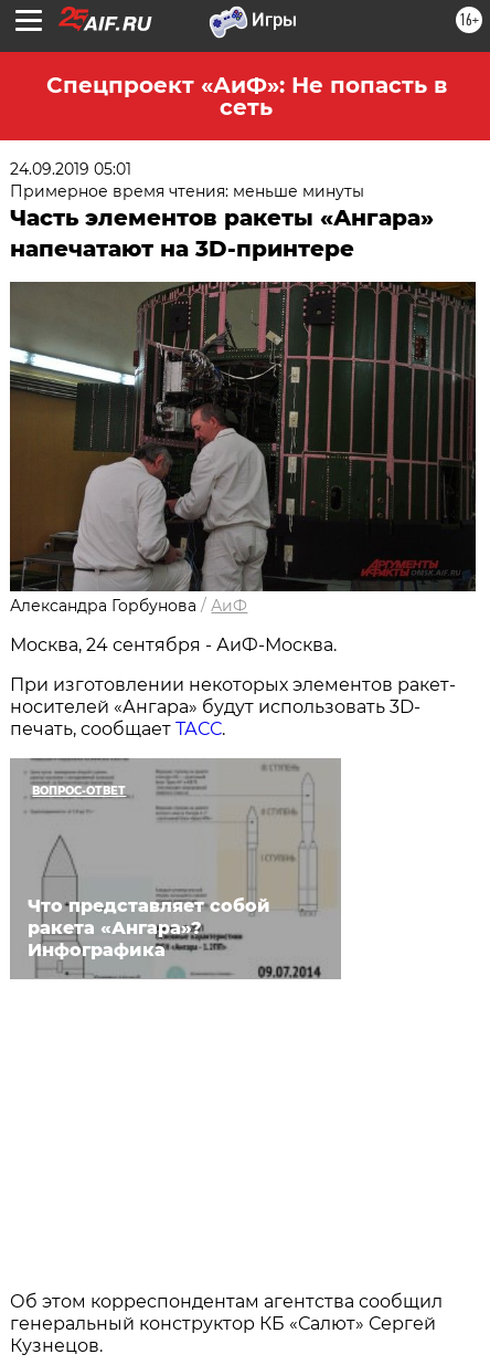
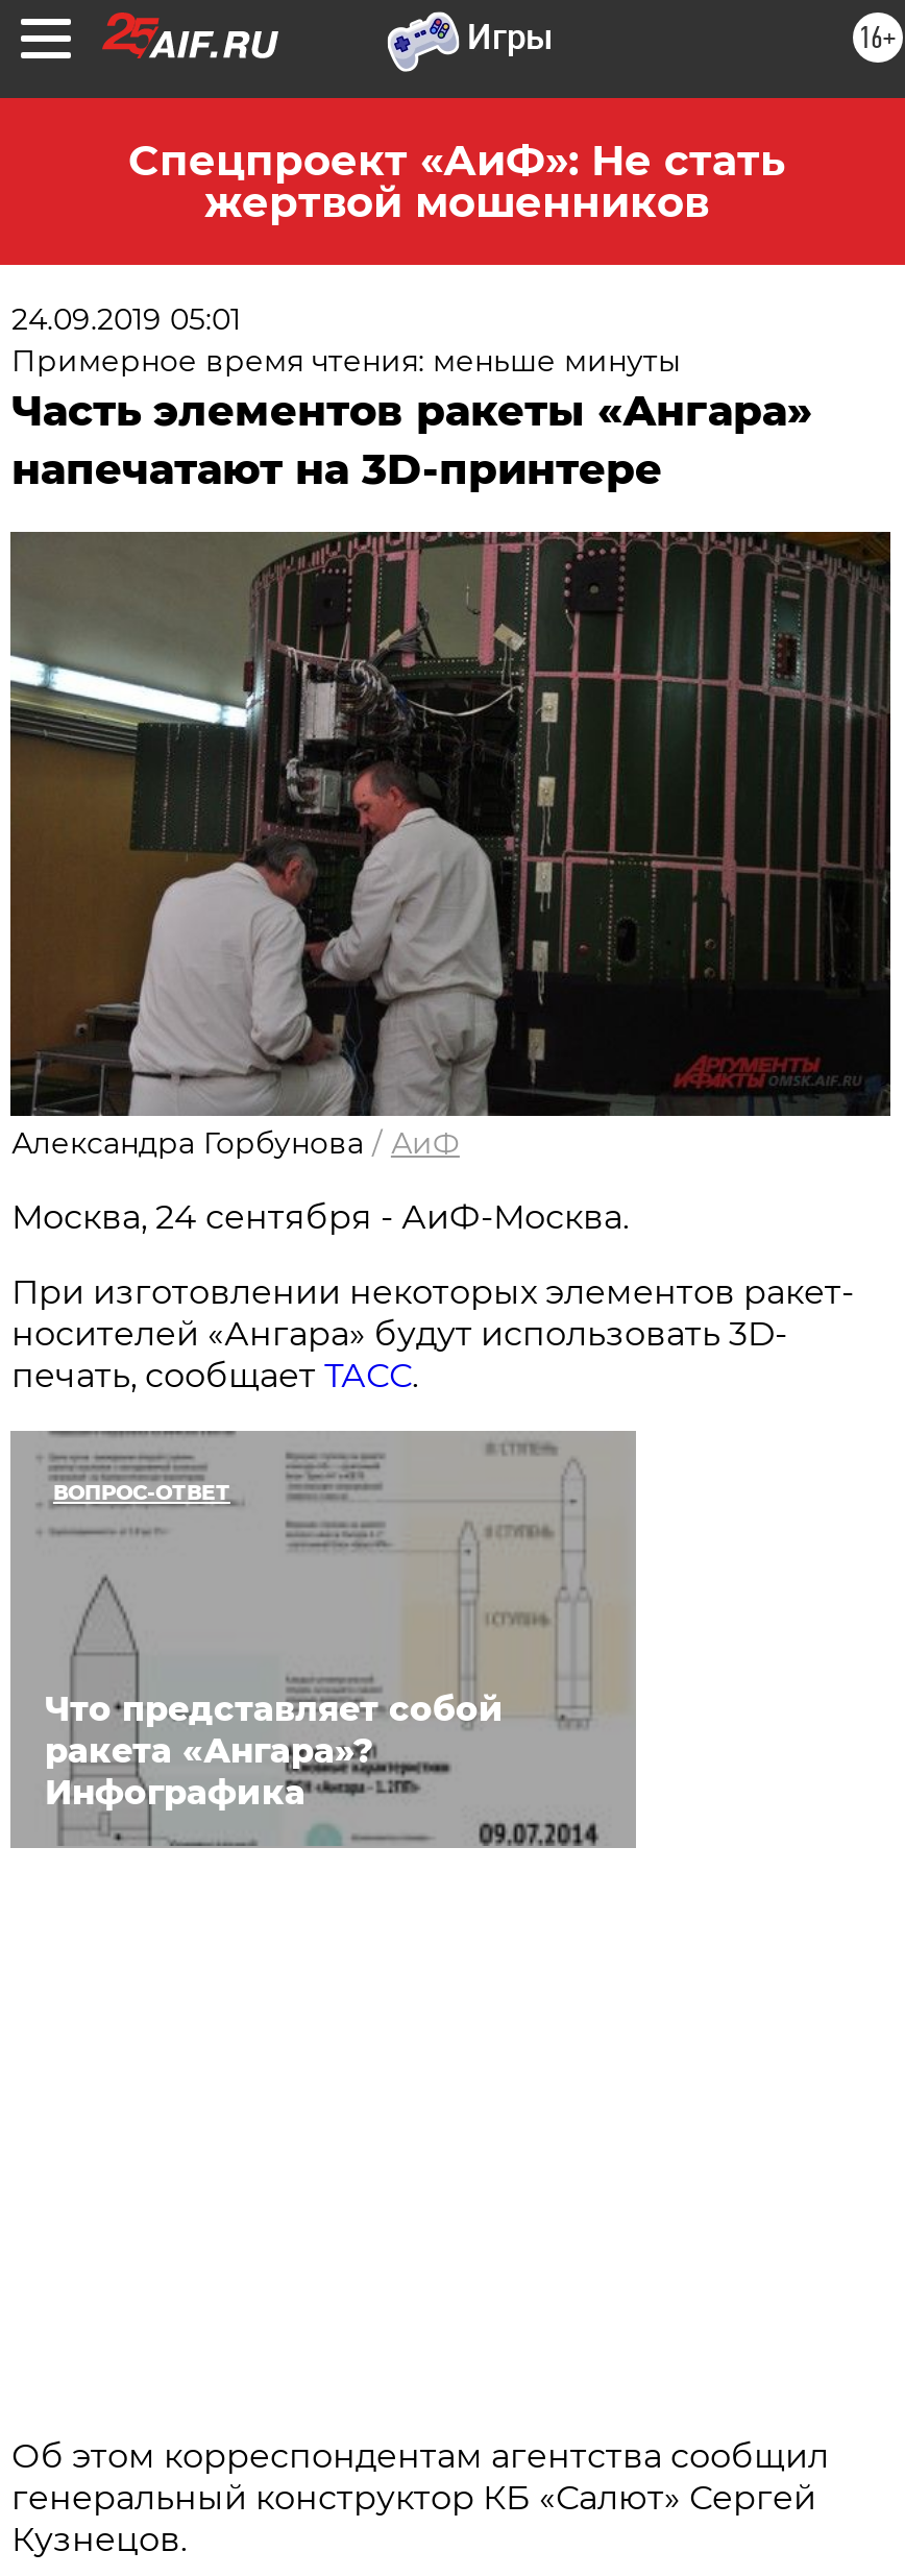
- Спецпроект «АиФ»: Не попасть в
- сеть
+ Спецпроект «АиФ»: Не стать
+ жертвой мошенников
